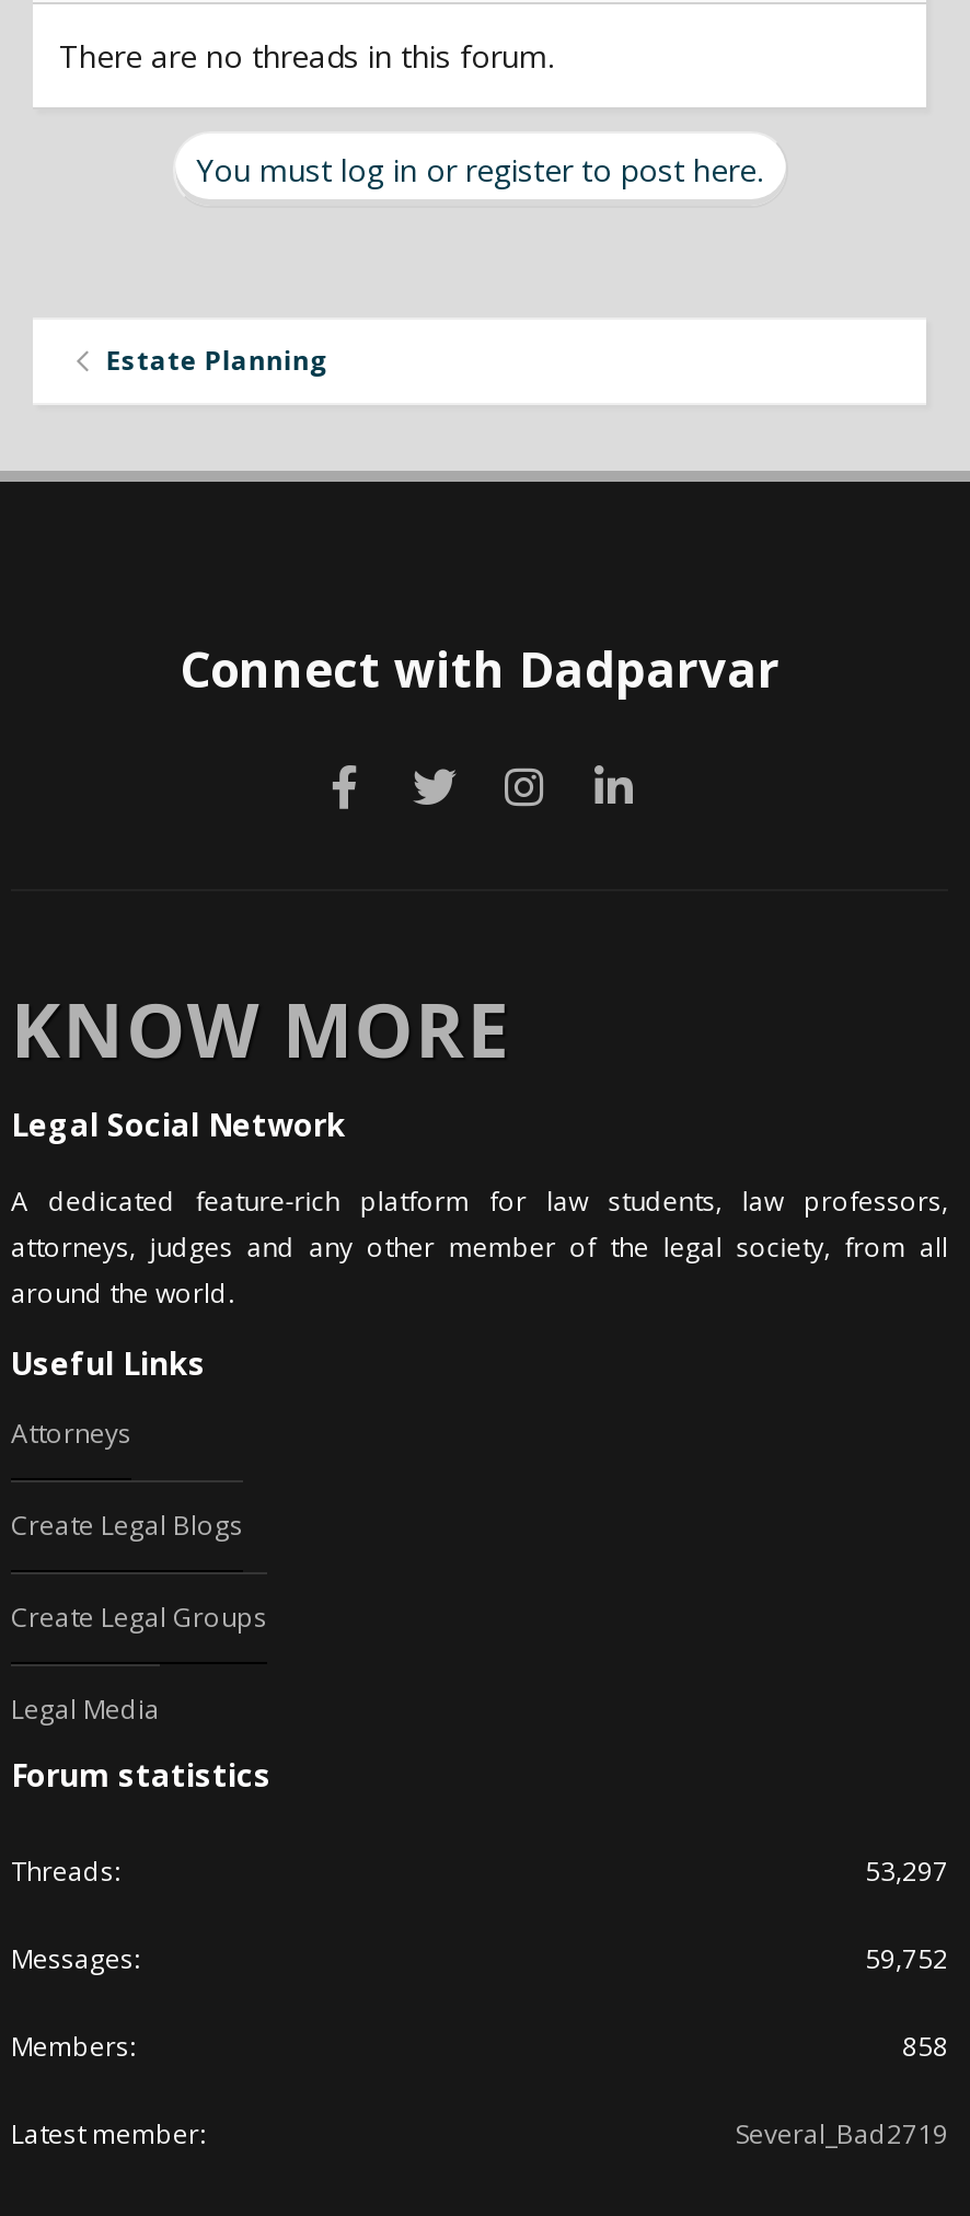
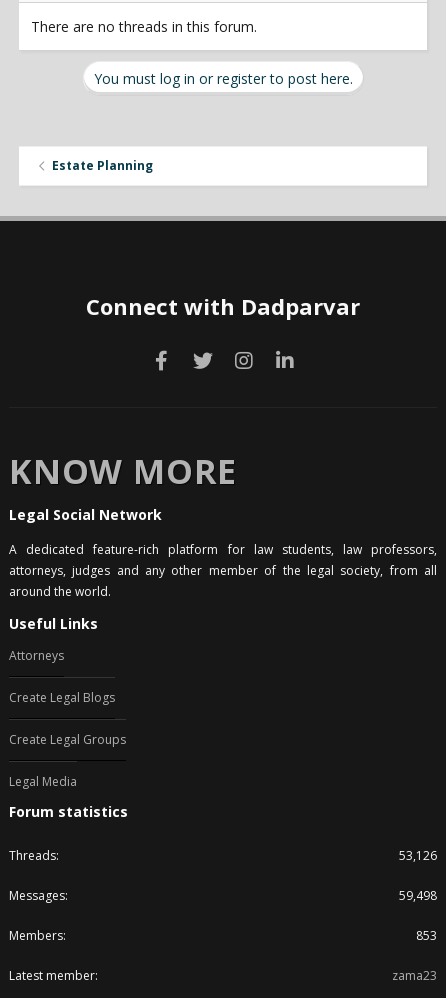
- 53,297
+ 53,126

- 59,752
+ 59,498

- 858
+ 853

- Several_Bad2719
+ zama23
